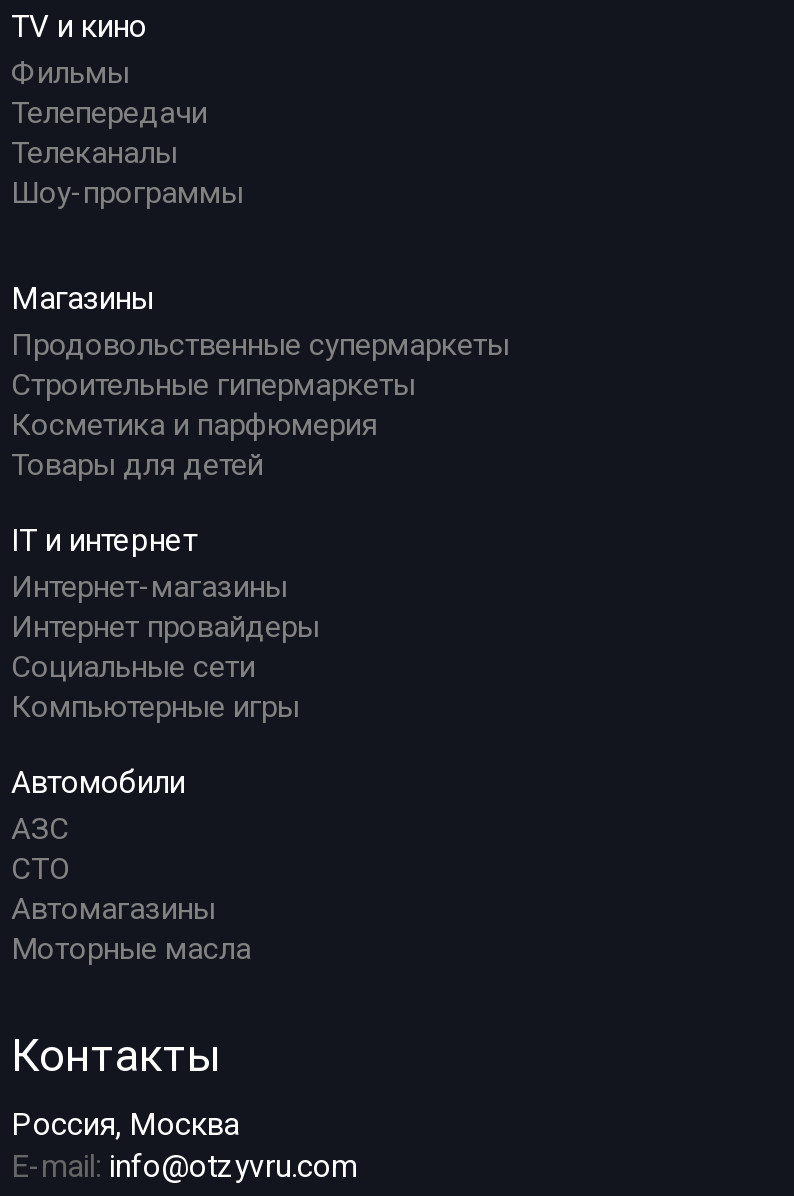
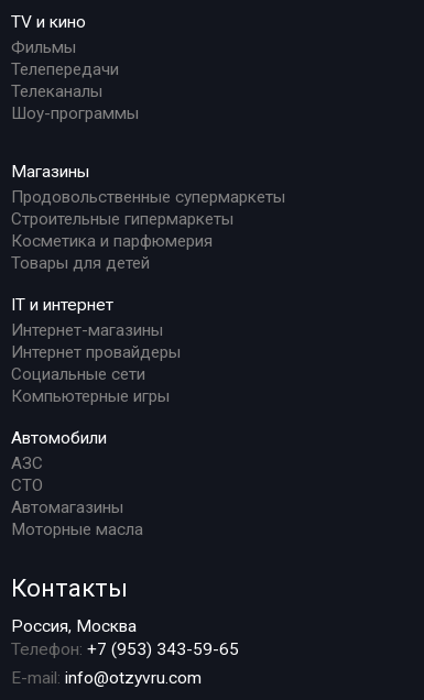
+ Телефон: +7 (953) 343-59-65
